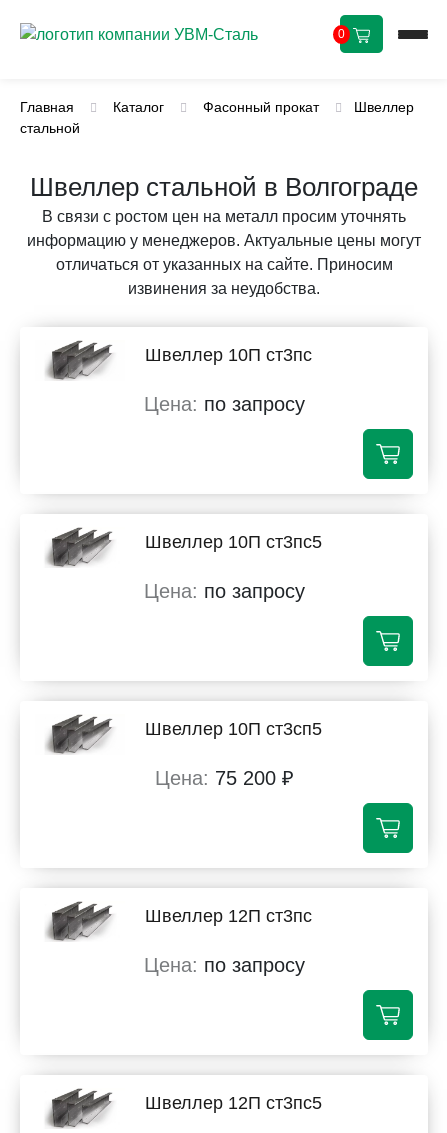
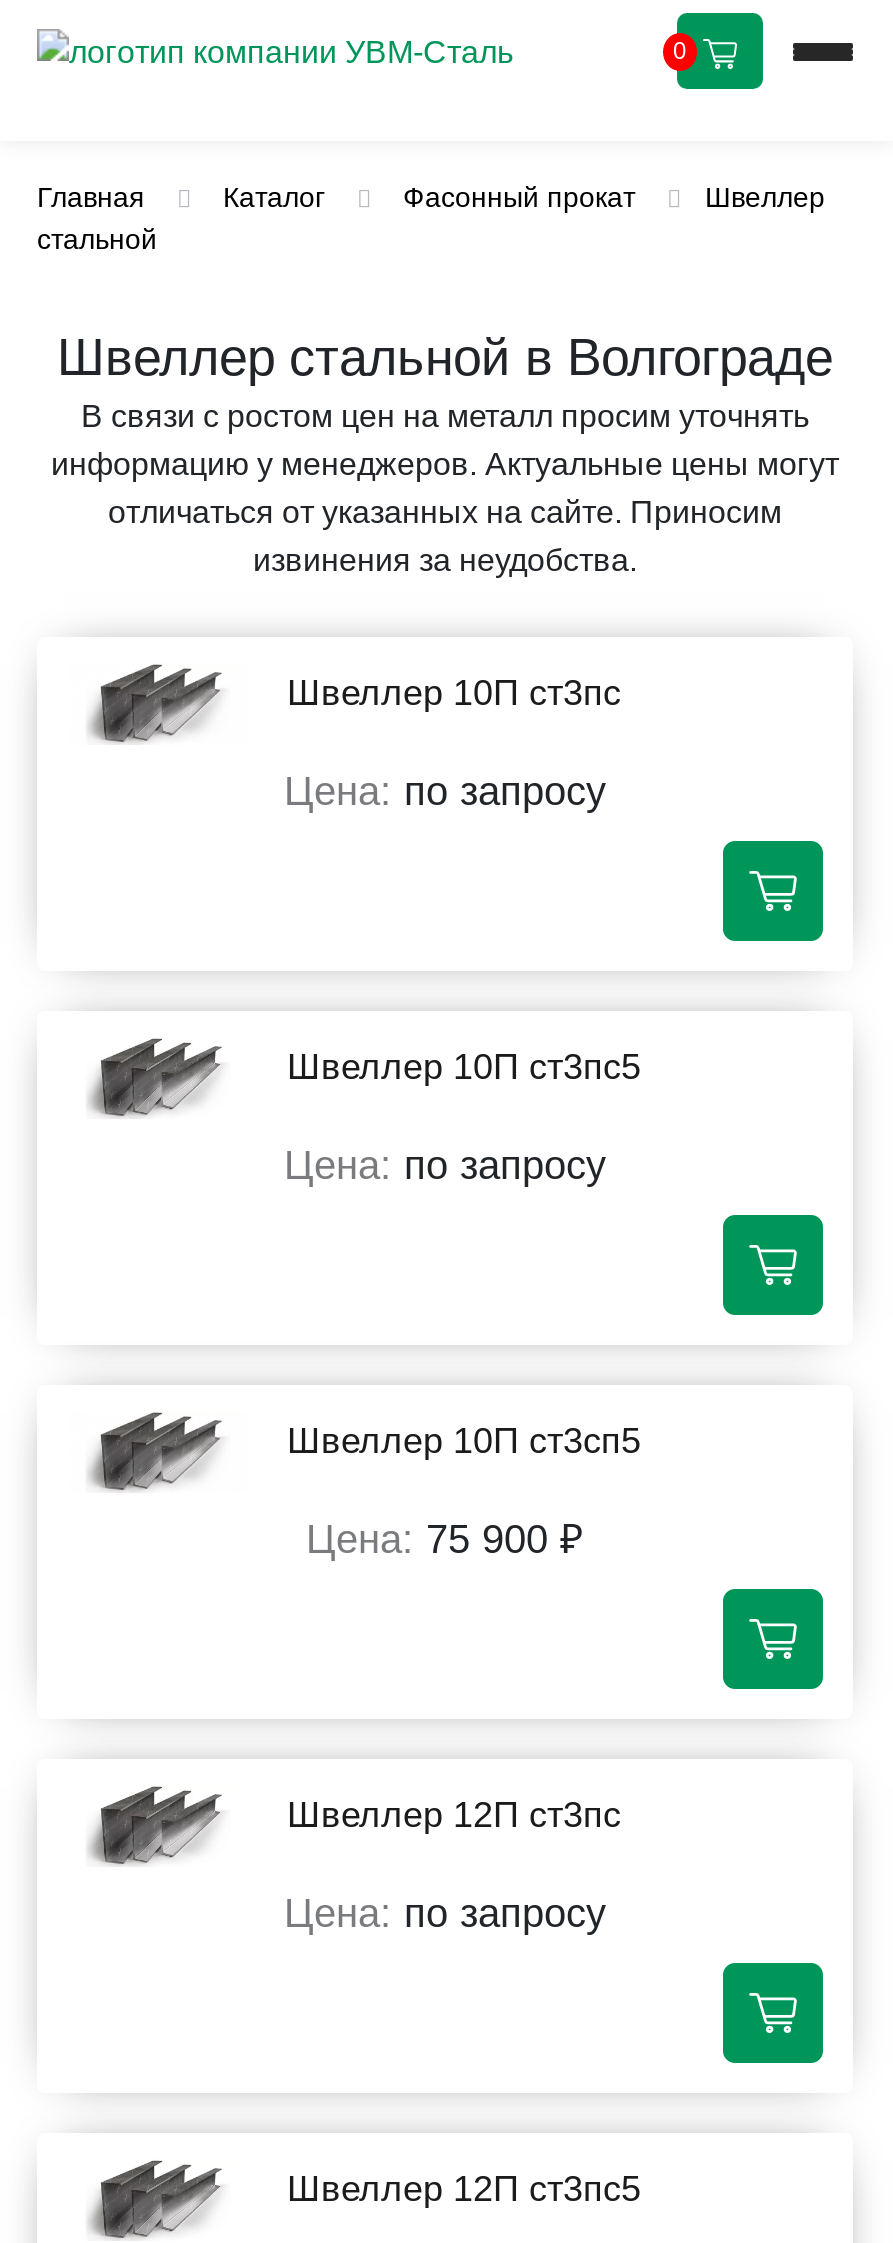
- 75 200 ₽
+ 75 900 ₽
